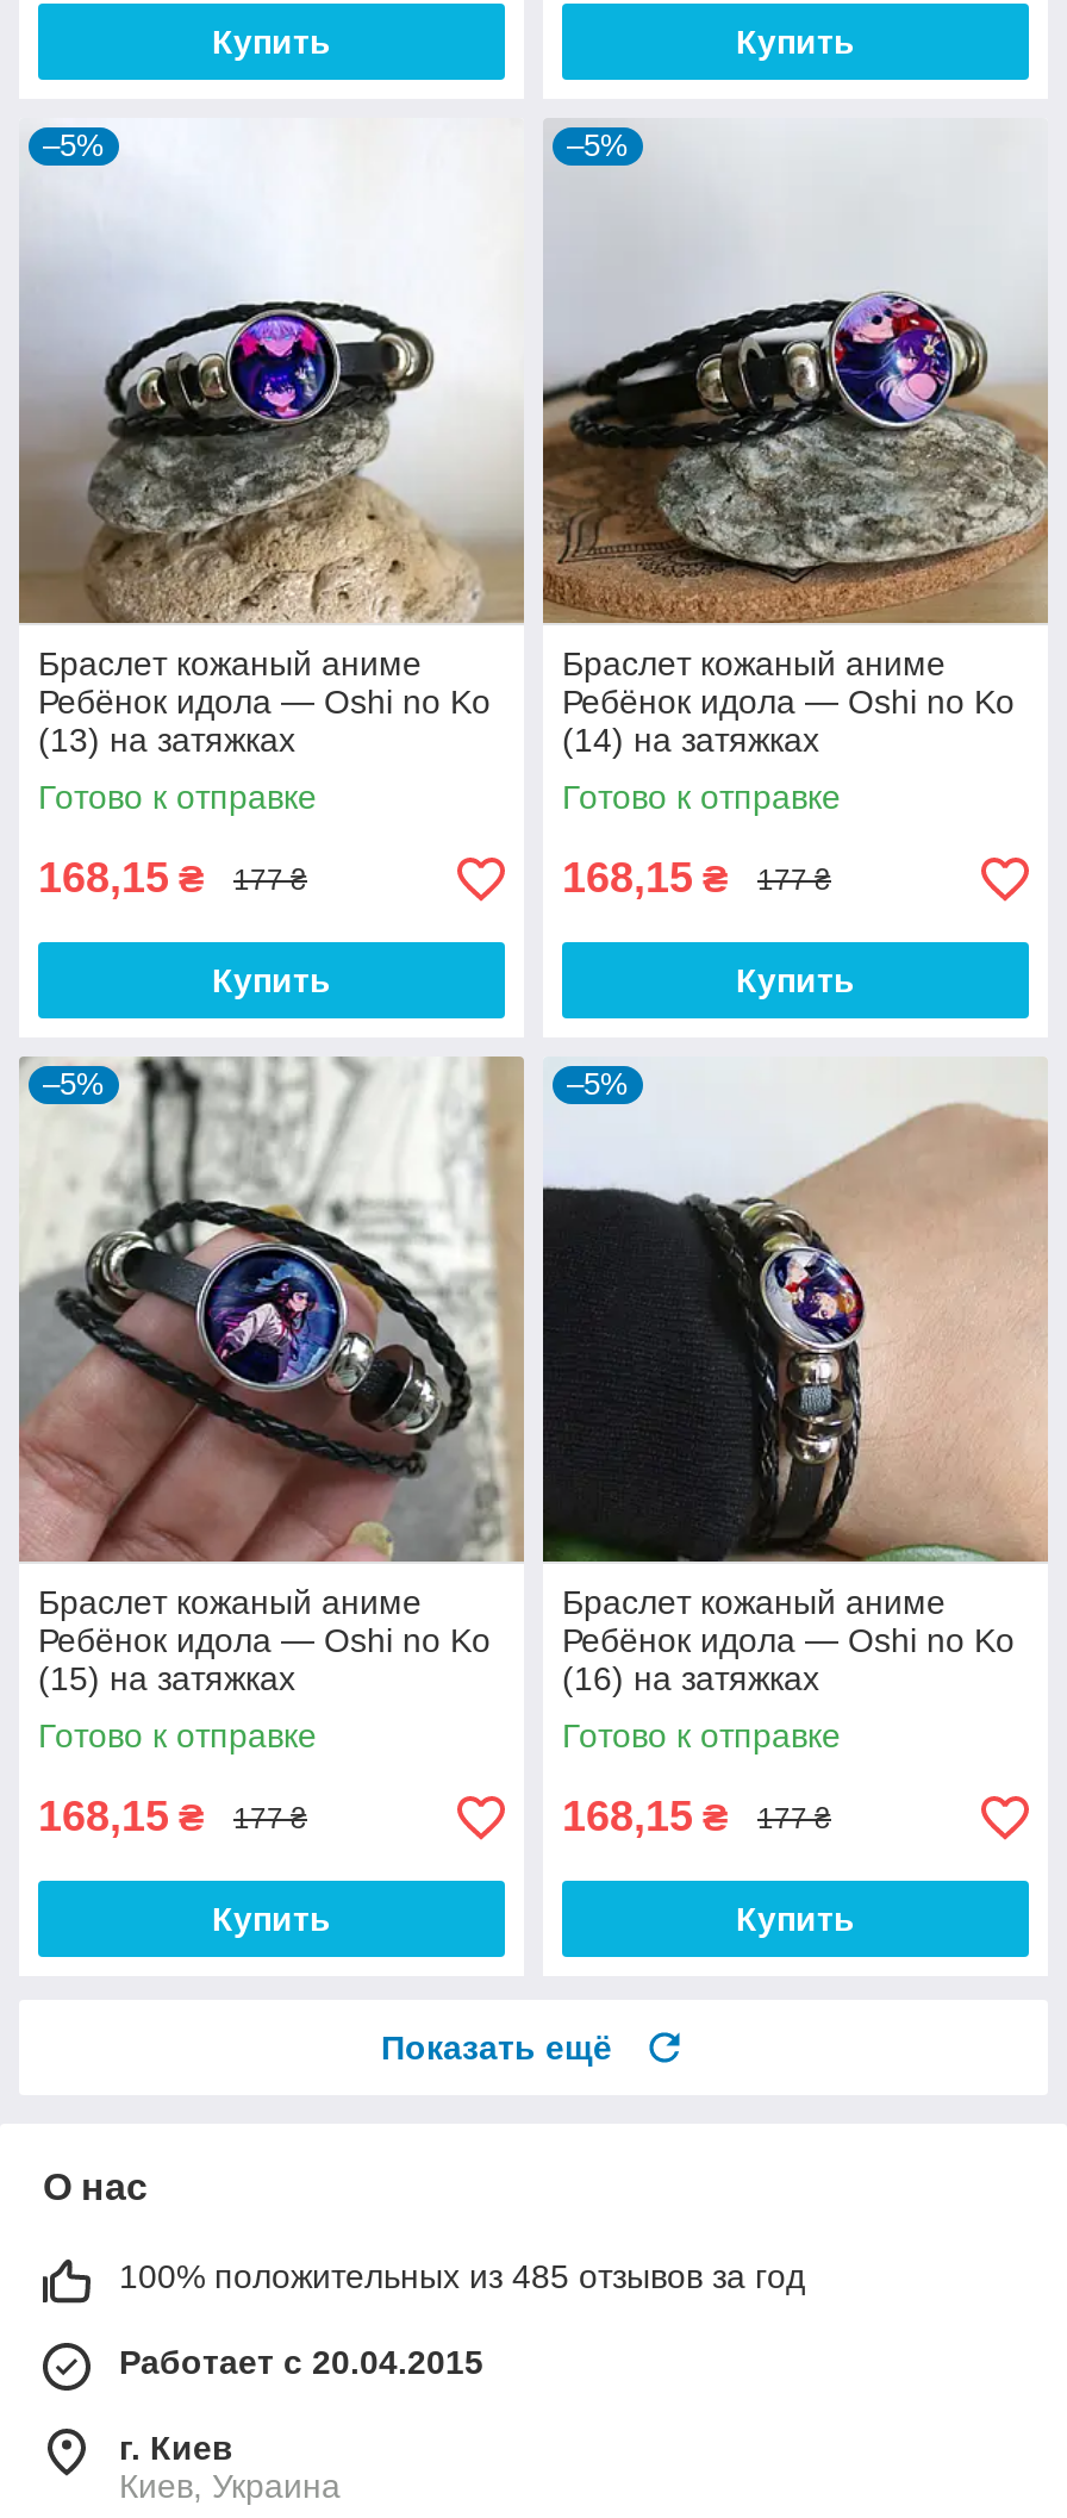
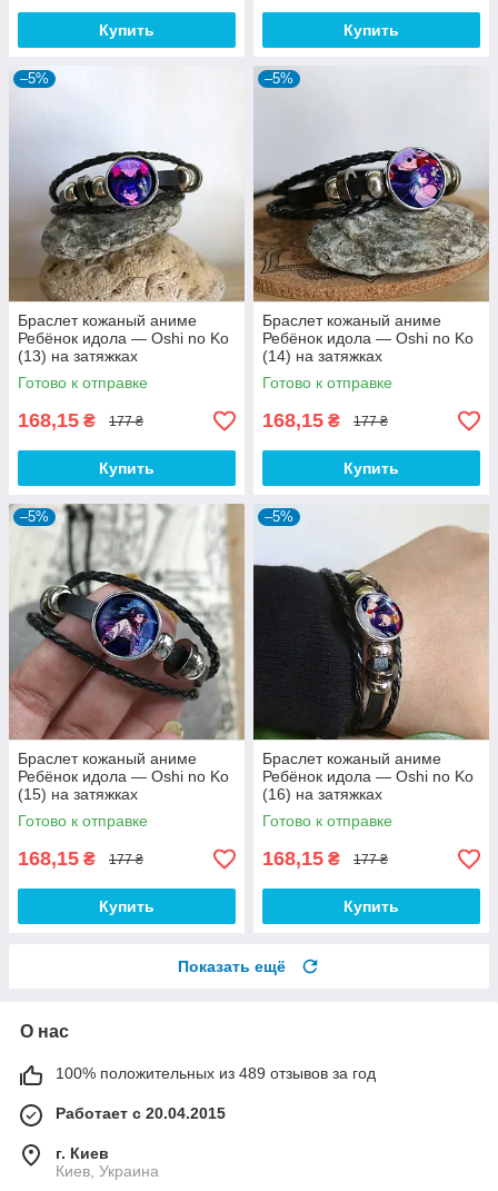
- 100% положительных из 485 отзывов за год
+ 100% положительных из 489 отзывов за год
